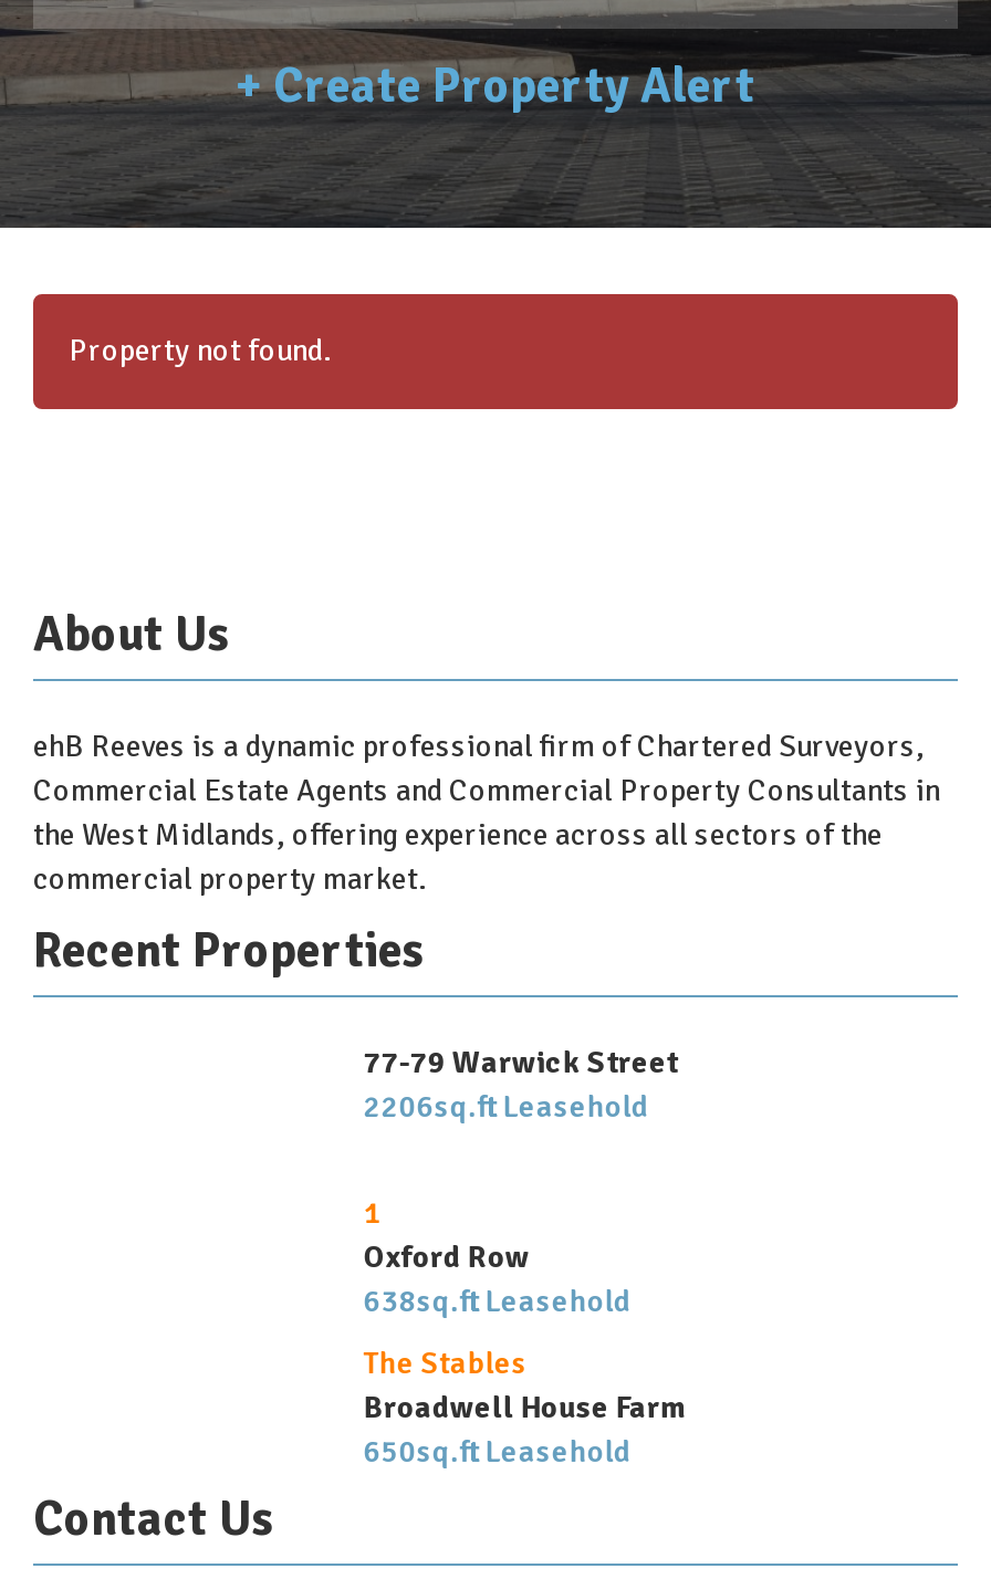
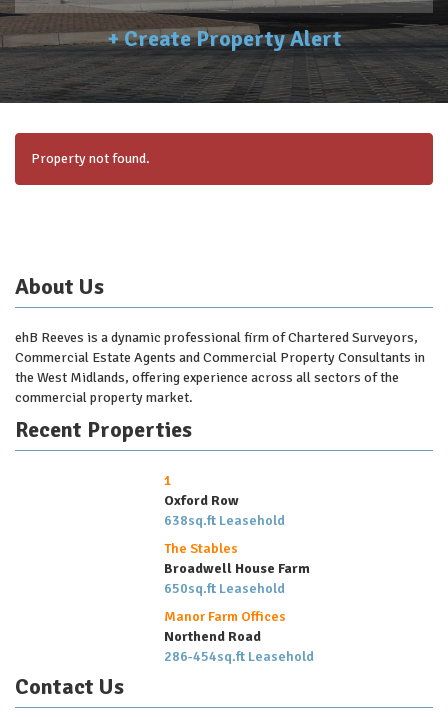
- 77-79 Warwick Street
- 2206sq.ft Leasehold

moved up: 1 | Oxford Row | 638sq.ft Leasehold | The Stables | Broadwell House Farm | 650sq.ft Leasehold

+ Manor Farm Offices
+ Northend Road
+ 286-454sq.ft Leasehold
